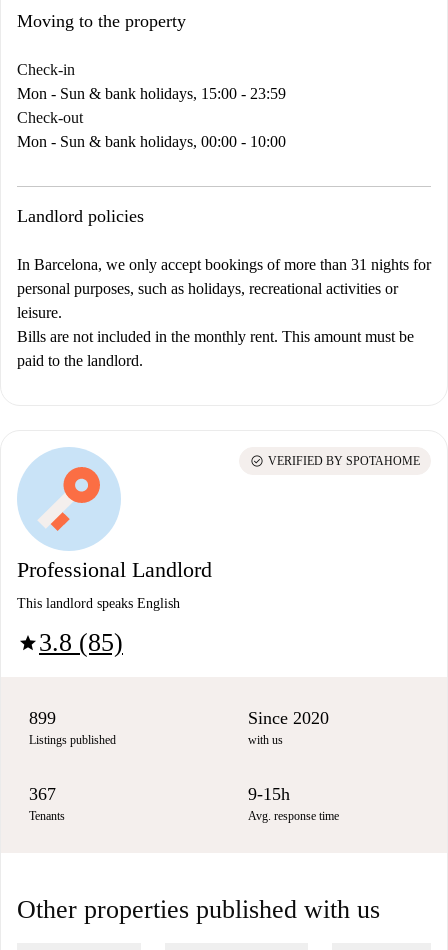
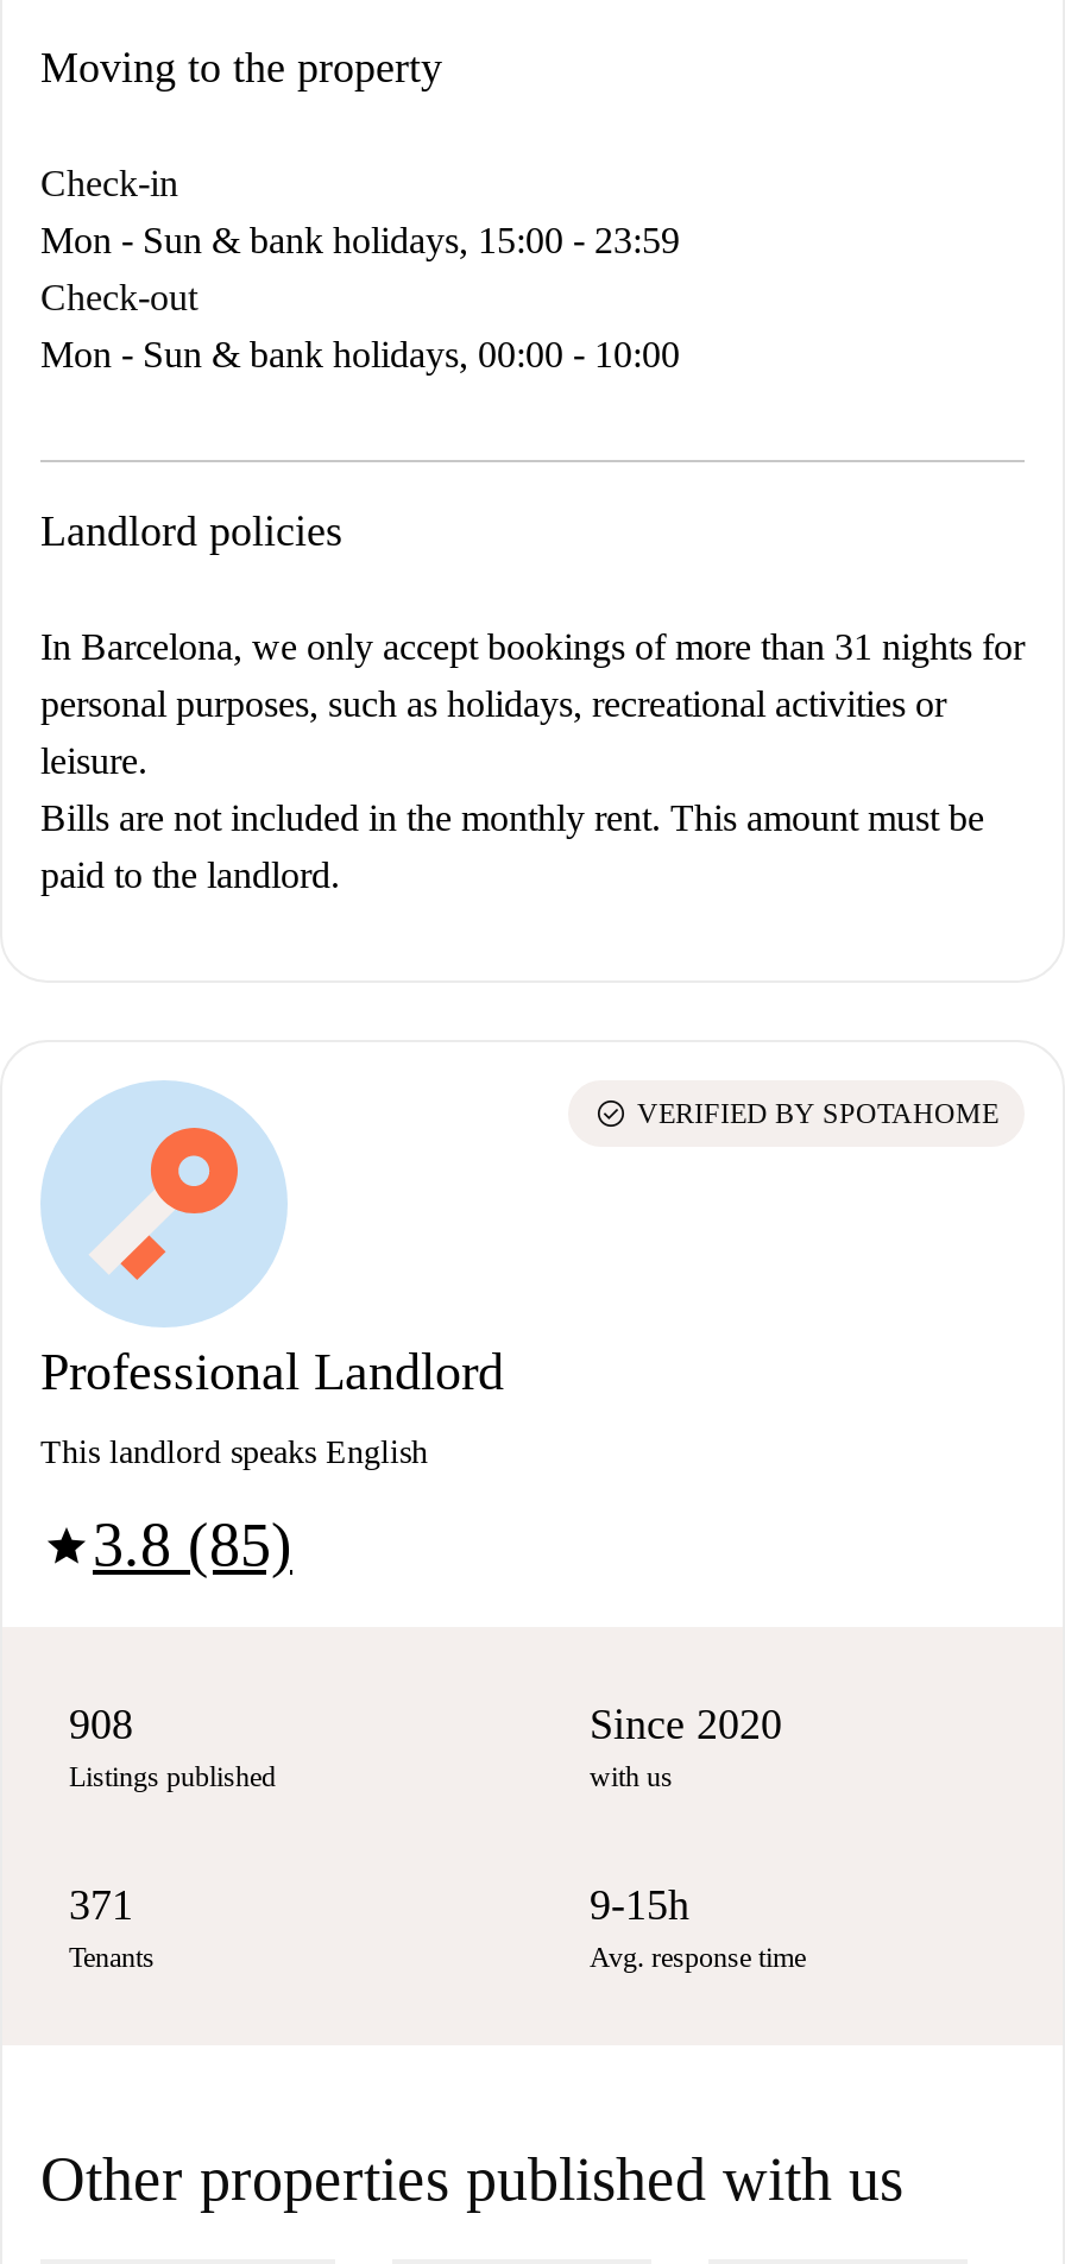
- 899
+ 908

- 367
+ 371
